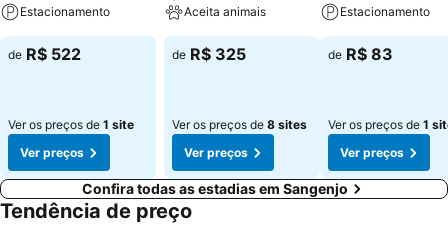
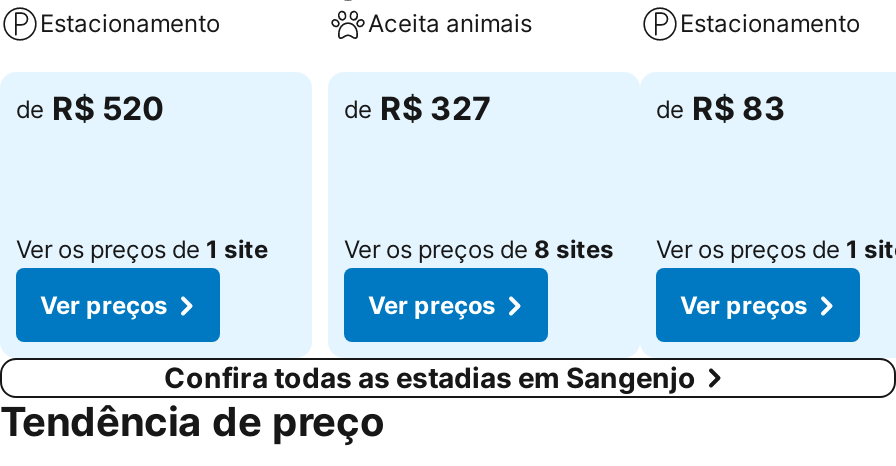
- de R$ 522
+ de R$ 520

- de R$ 325
+ de R$ 327
